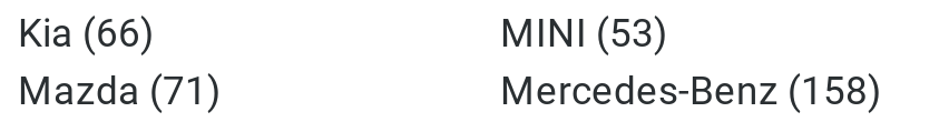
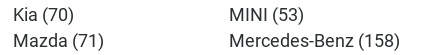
- Kia (66)
+ Kia (70)
